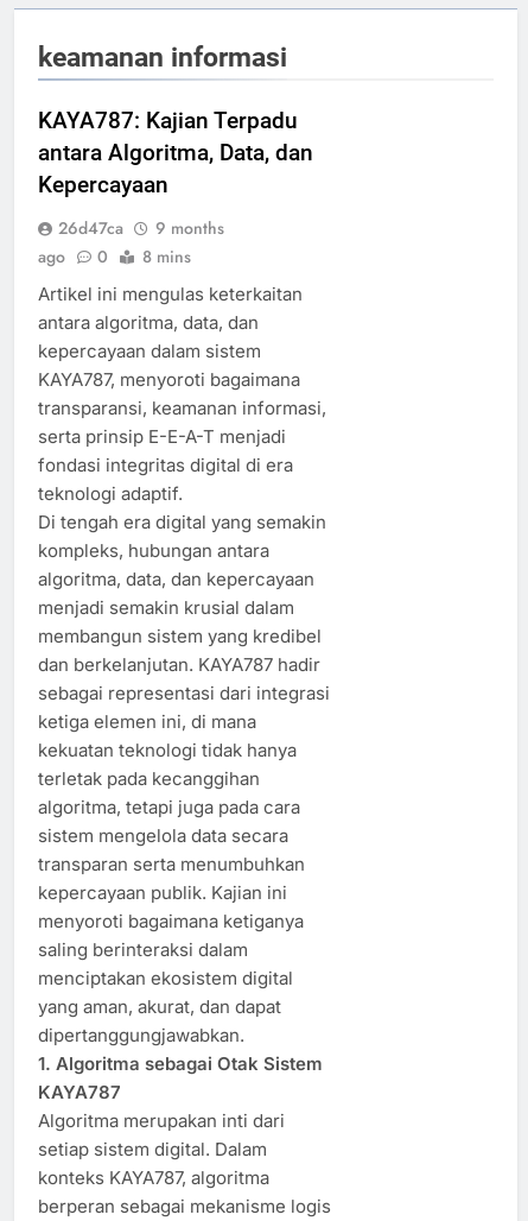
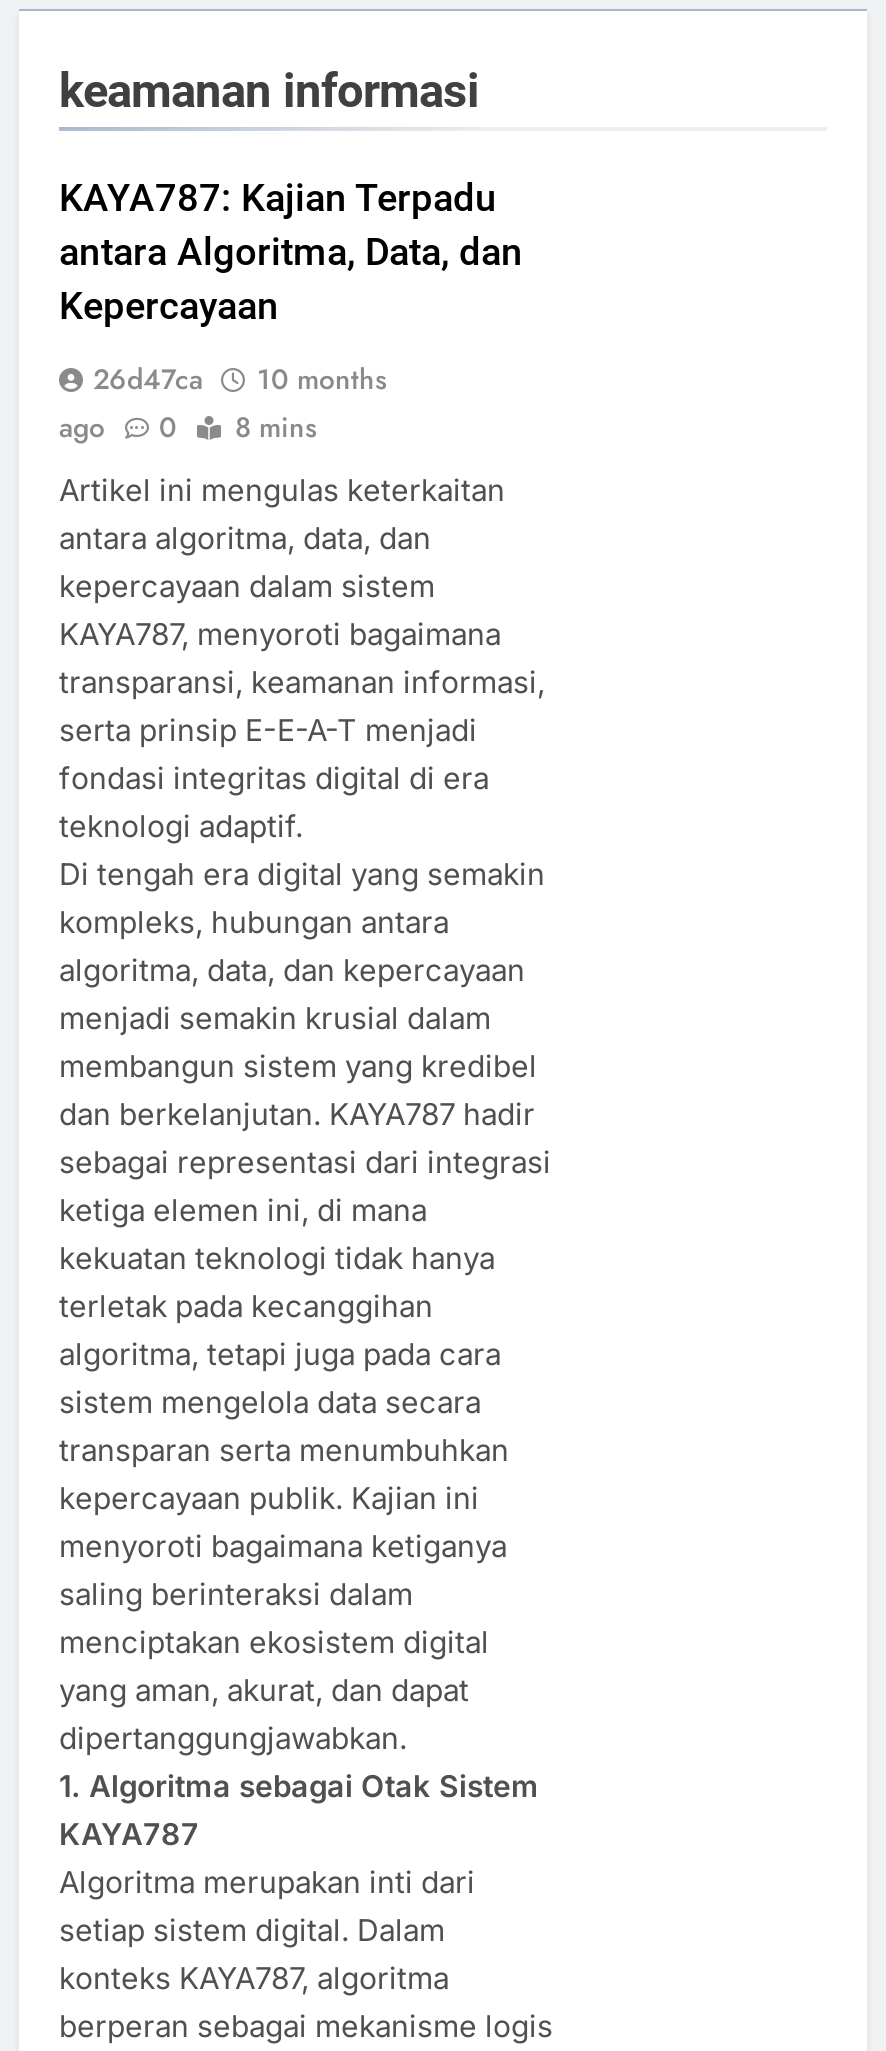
- 26d47ca 9 months
+ 26d47ca 10 months
